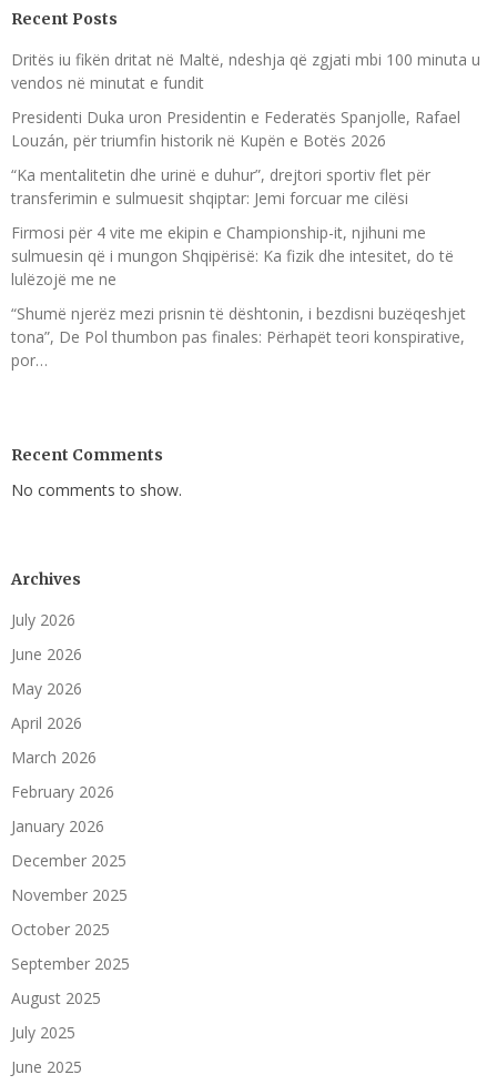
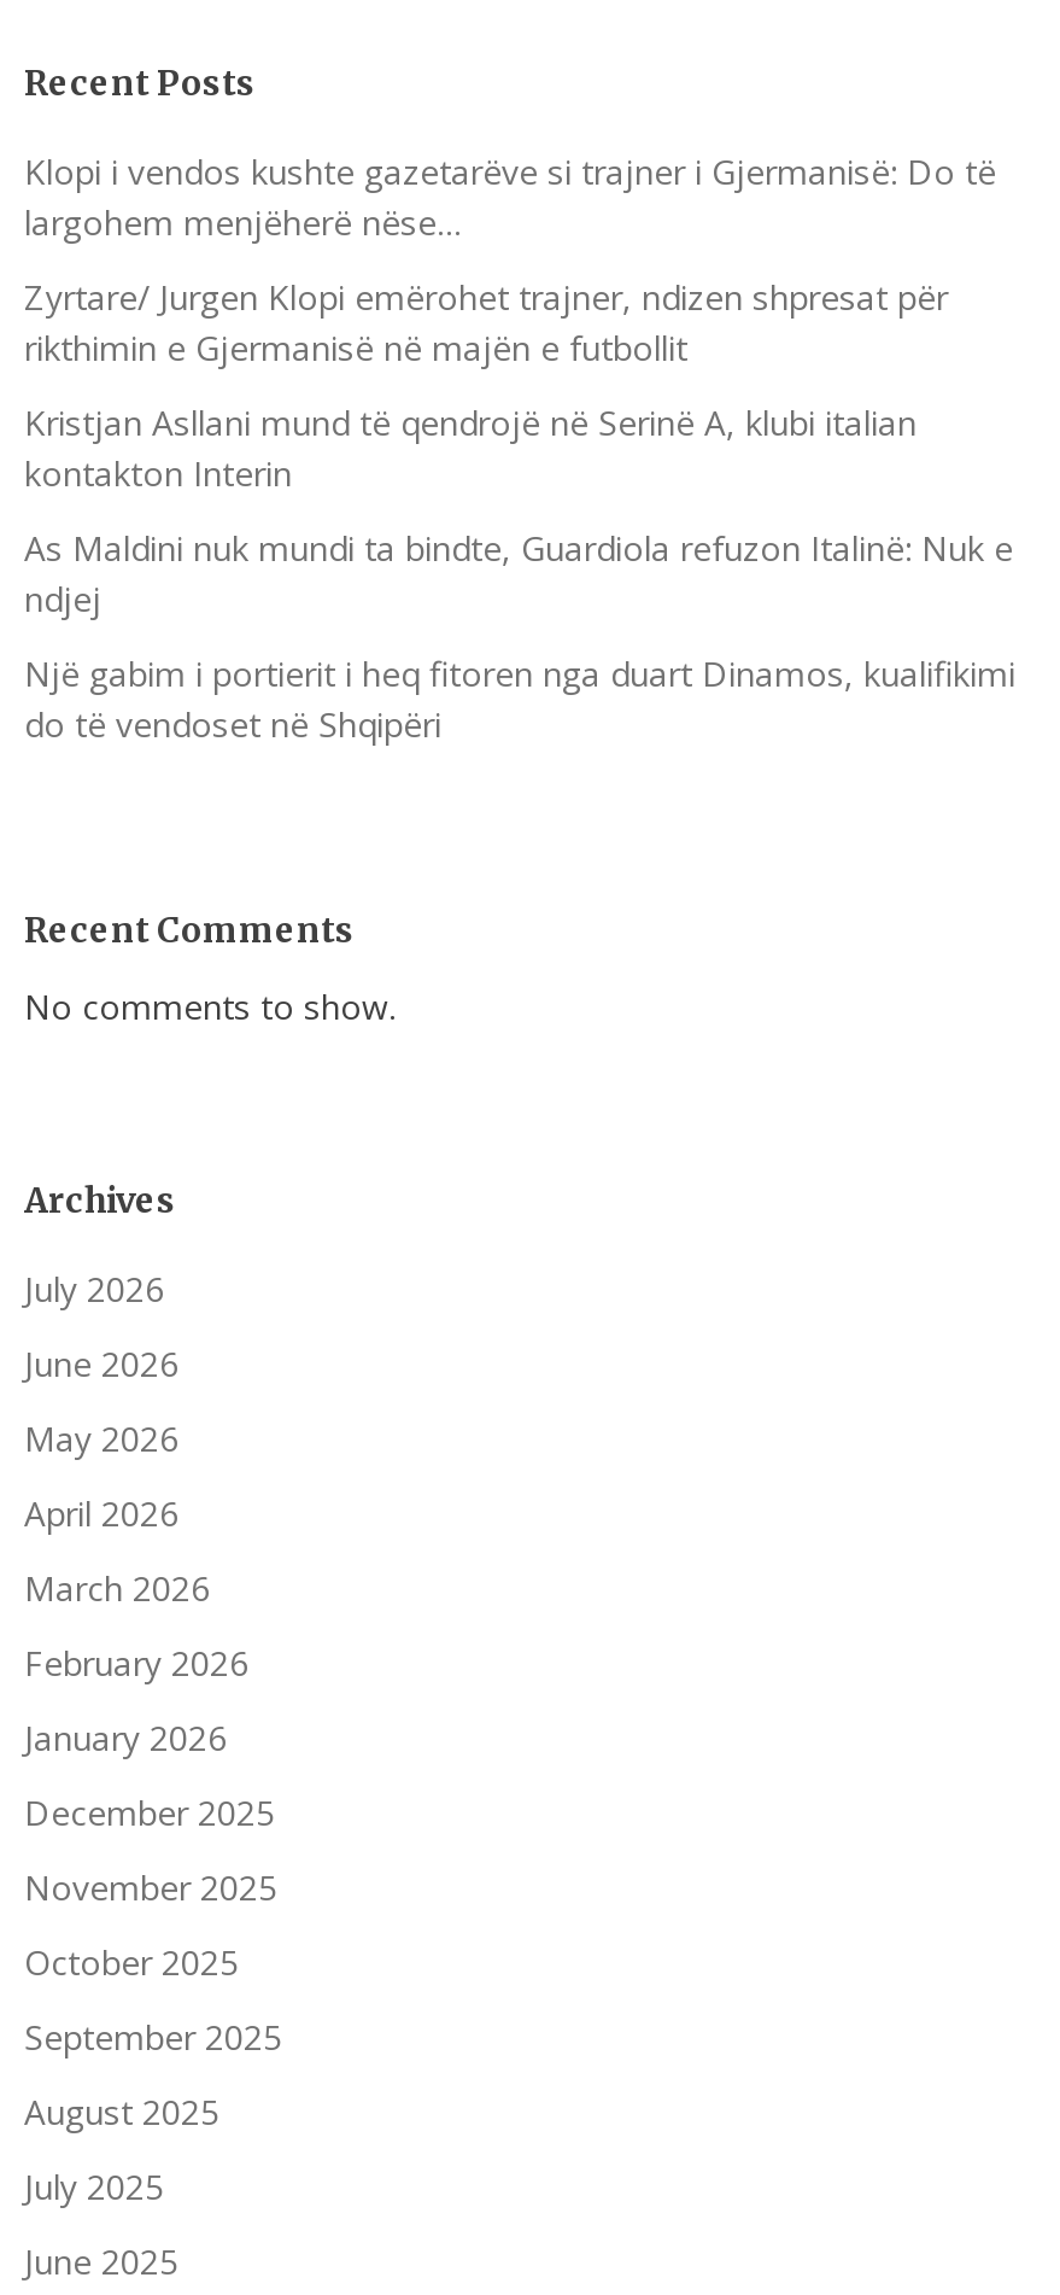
- Dritës iu fikën dritat në Maltë, ndeshja që zgjati mbi 100 minuta u
- vendos në minutat e fundit
+ Klopi i vendos kushte gazetarëve si trajner i Gjermanisë: Do të
+ largohem menjëherë nëse…

- Presidenti Duka uron Presidentin e Federatës Spanjolle, Rafael
- Louzán, për triumfin historik në Kupën e Botës 2026
+ Zyrtare/ Jurgen Klopi emërohet trajner, ndizen shpresat për
+ rikthimin e Gjermanisë në majën e futbollit

- “Ka mentalitetin dhe urinë e duhur”, drejtori sportiv flet për
- transferimin e sulmuesit shqiptar: Jemi forcuar me cilësi
+ Kristjan Asllani mund të qendrojë në Serinë A, klubi italian
+ kontakton Interin

- Firmosi për 4 vite me ekipin e Championship-it, njihuni me
- sulmuesin që i mungon Shqipërisë: Ka fizik dhe intesitet, do të
- lulëzojë me ne
+ As Maldini nuk mundi ta bindte, Guardiola refuzon Italinë: Nuk e
+ ndjej

- “Shumë njerëz mezi prisnin të dështonin, i bezdisni buzëqeshjet
- tona”, De Pol thumbon pas finales: Përhapët teori konspirative,
- por…
+ Një gabim i portierit i heq fitoren nga duart Dinamos, kualifikimi
+ do të vendoset në Shqipëri
